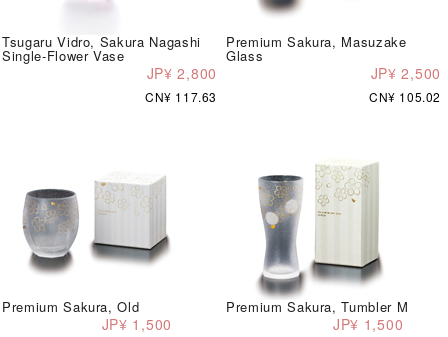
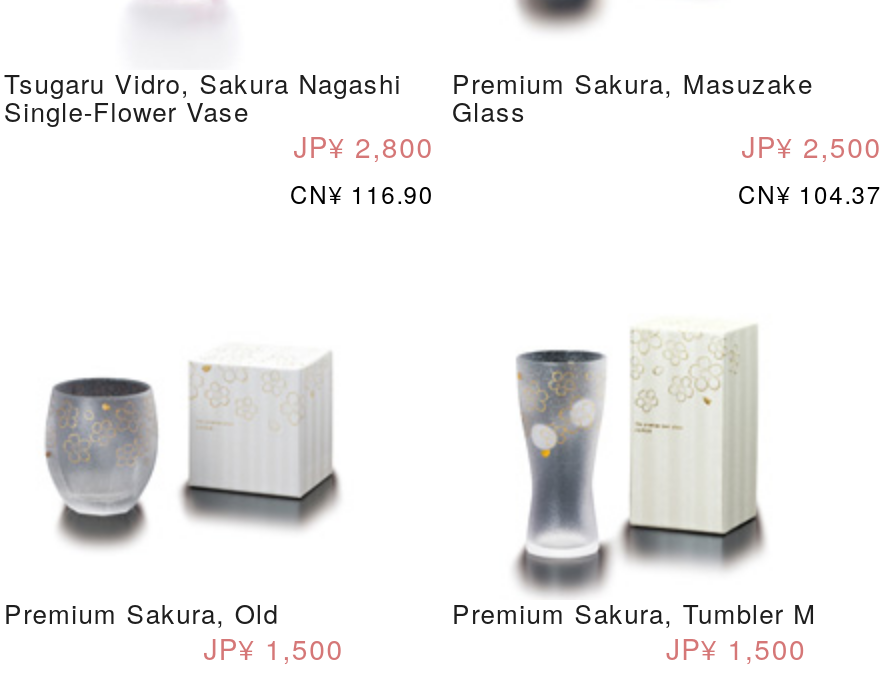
- CN¥ 117.63
+ CN¥ 116.90

- CN¥ 105.02
+ CN¥ 104.37
